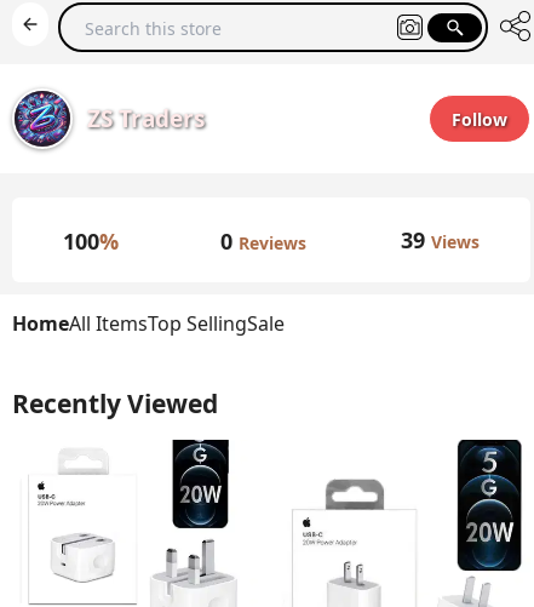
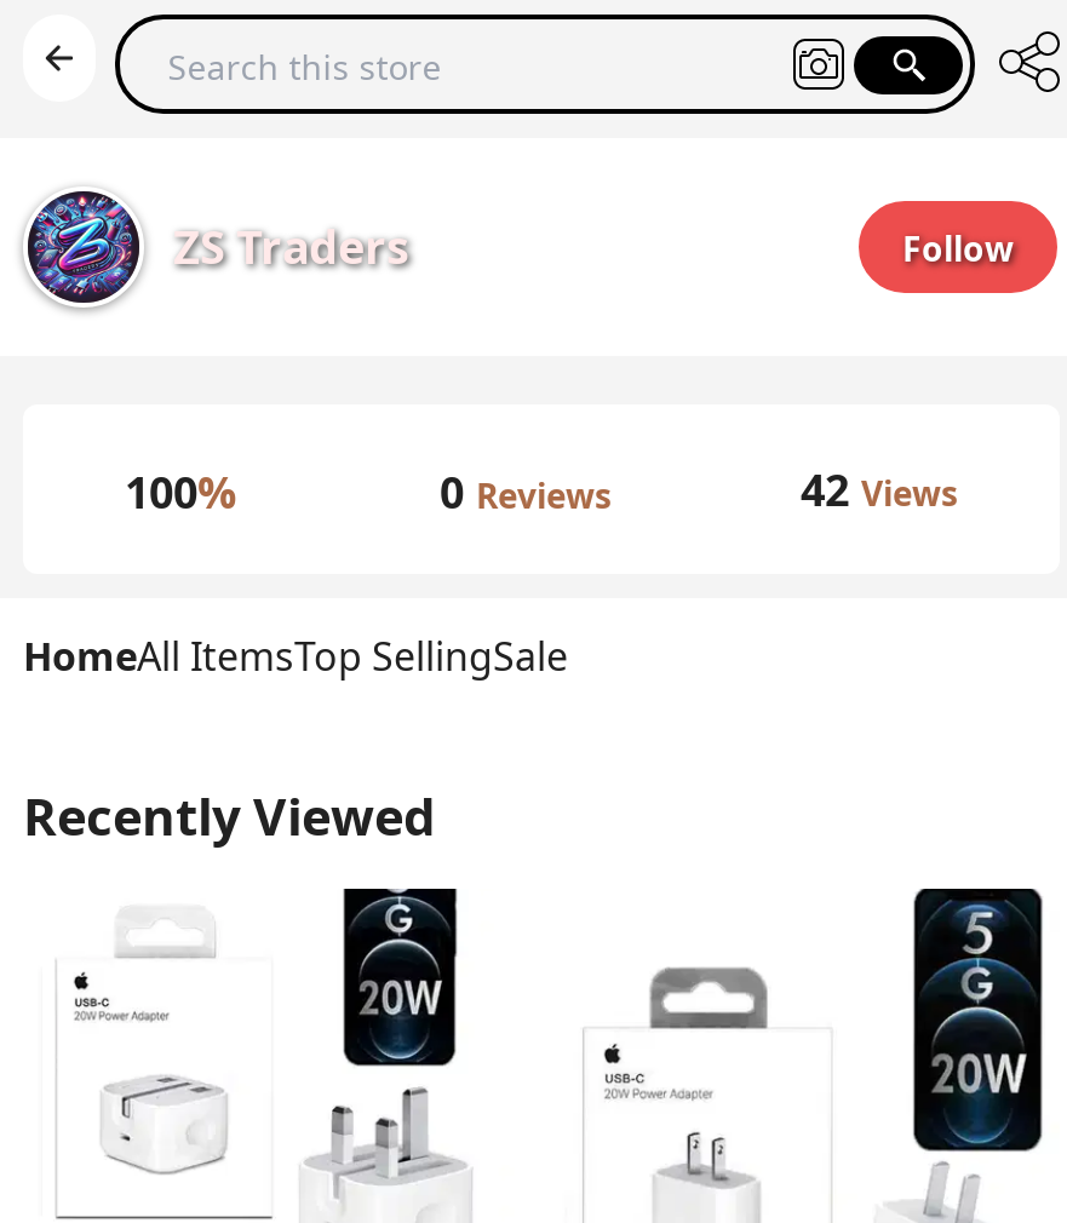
- 39 Views
+ 42 Views
